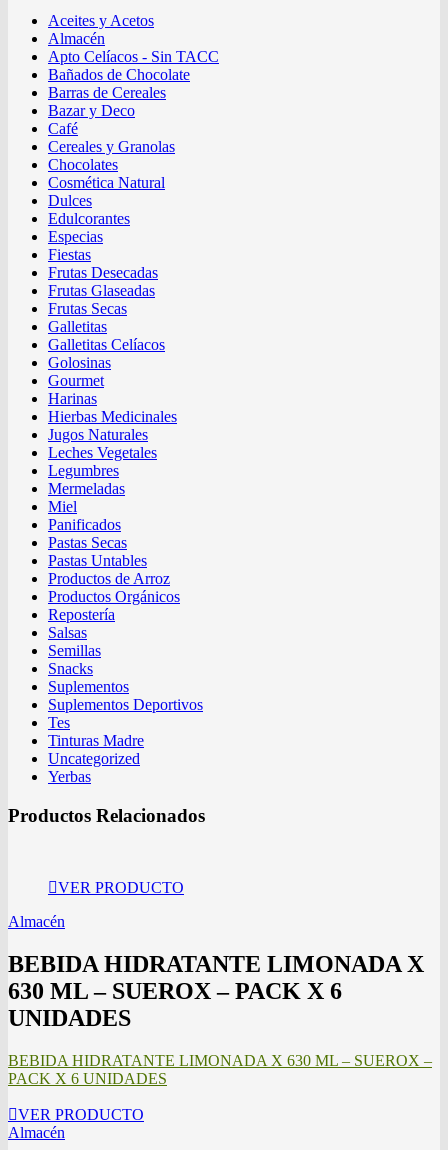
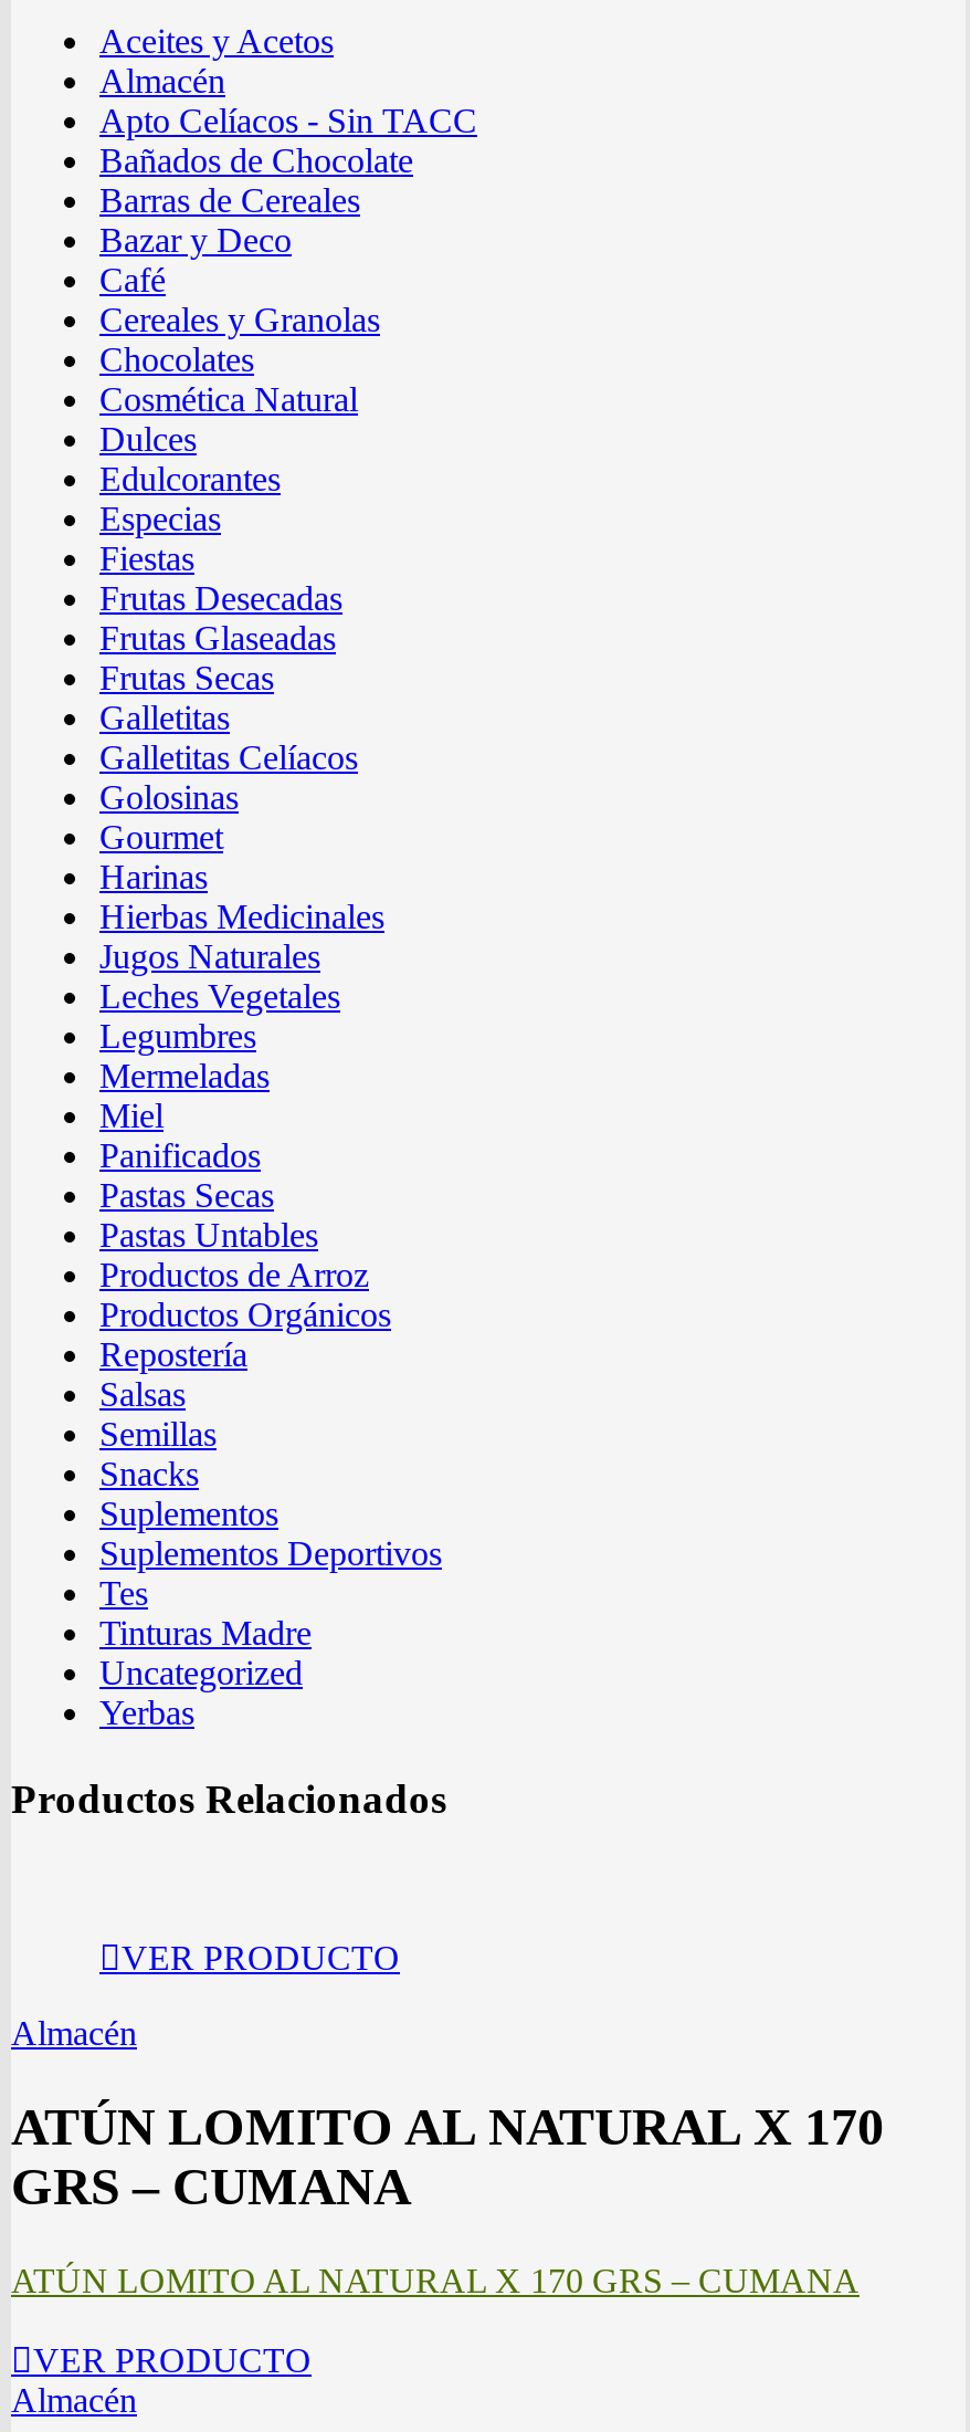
- BEBIDA HIDRATANTE LIMONADA X
- 630 ML – SUEROX – PACK X 6
- UNIDADES
+ ATÚN LOMITO AL NATURAL X 170
+ GRS – CUMANA

- BEBIDA HIDRATANTE LIMONADA X 630 ML – SUEROX –
- PACK X 6 UNIDADES
+ ATÚN LOMITO AL NATURAL X 170 GRS – CUMANA
